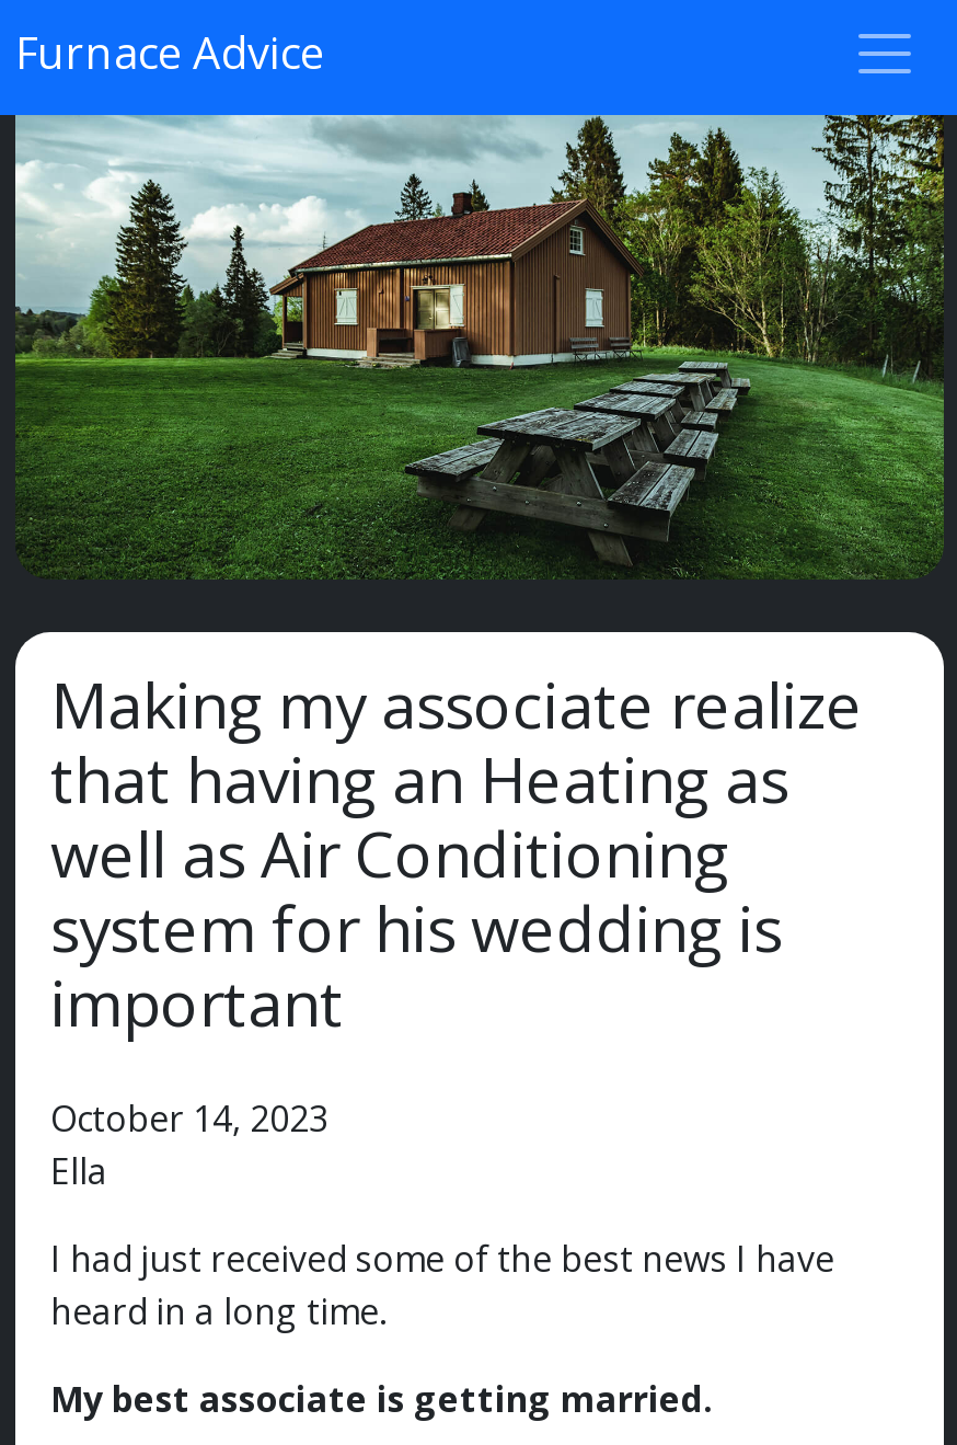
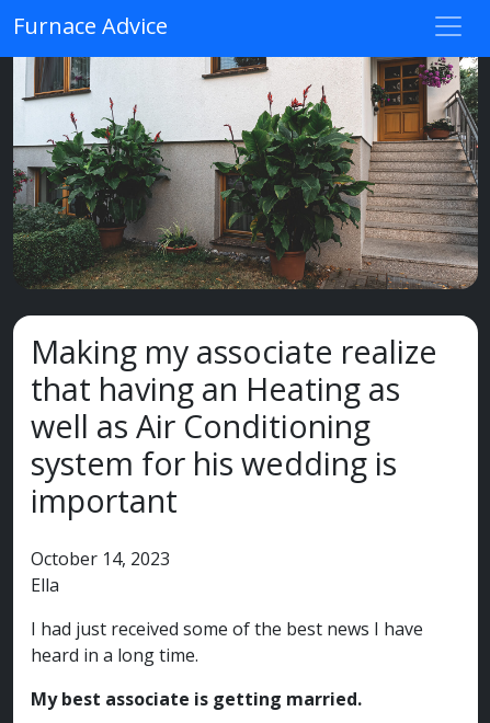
- [image]
+ [image]
